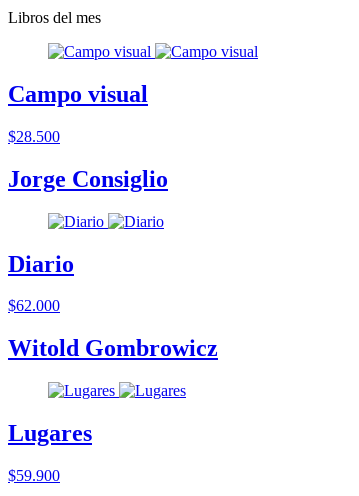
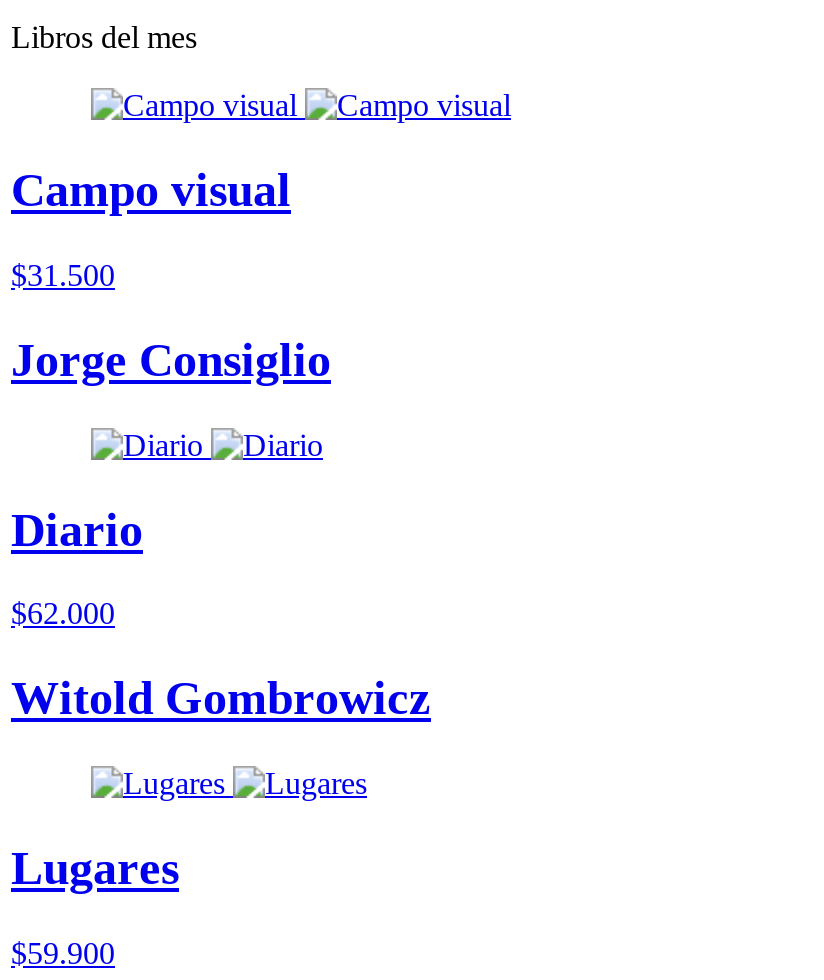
- $28.500
+ $31.500
